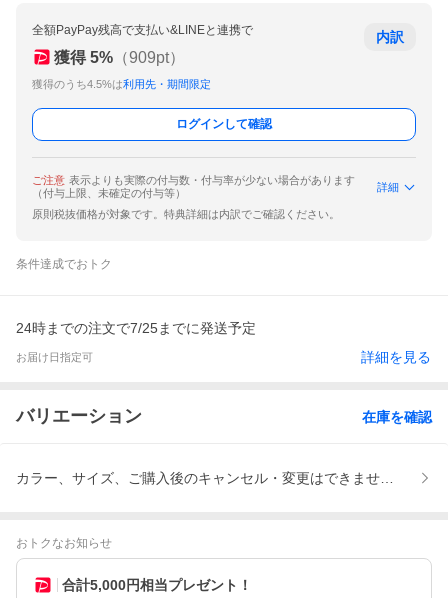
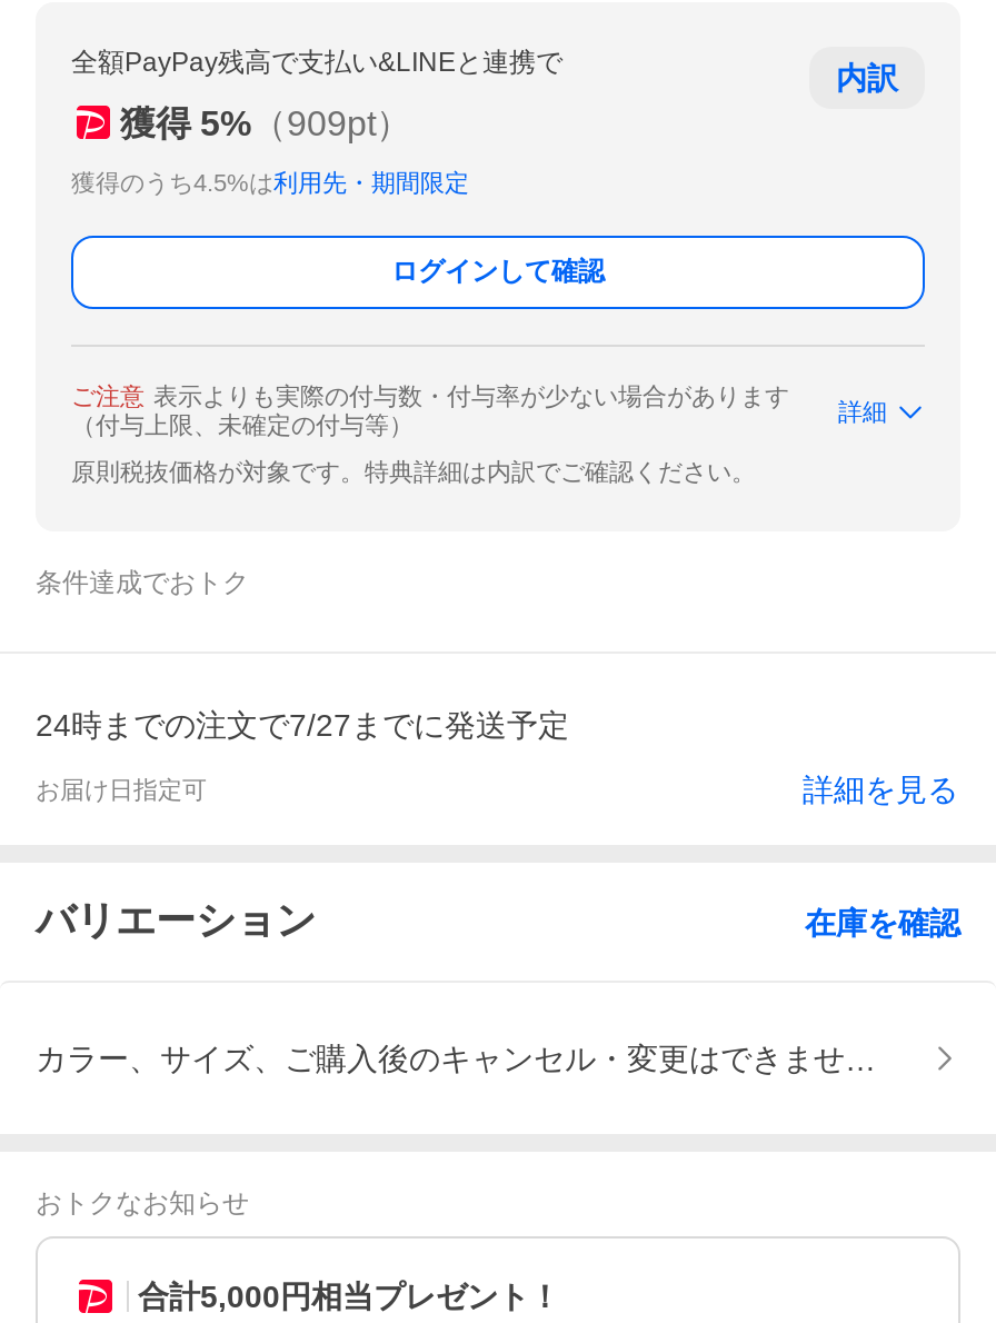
- 24時までの注文で7/25までに発送予定
+ 24時までの注文で7/27までに発送予定
